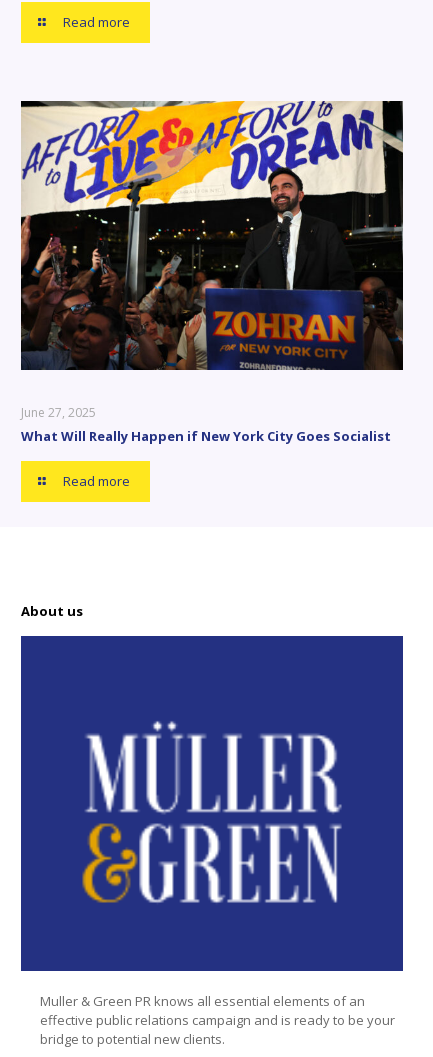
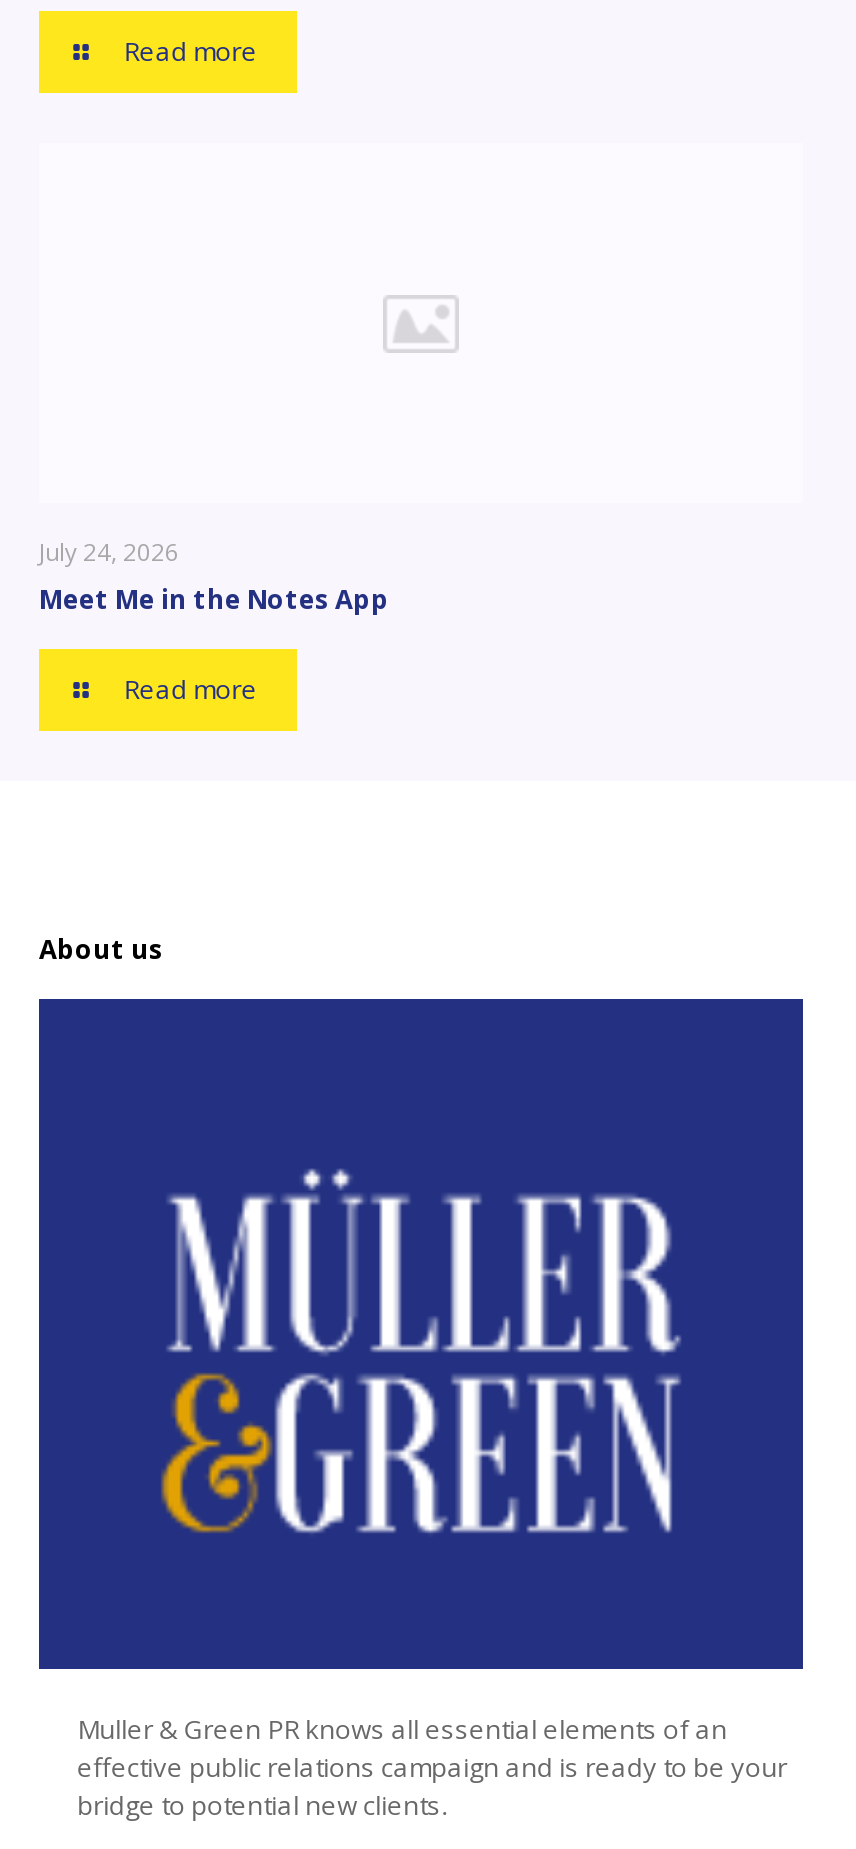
- [image]

- June 27, 2025
- What Will Really Happen if New York City Goes Socialist
+ July 24, 2026
+ Meet Me in the Notes App
